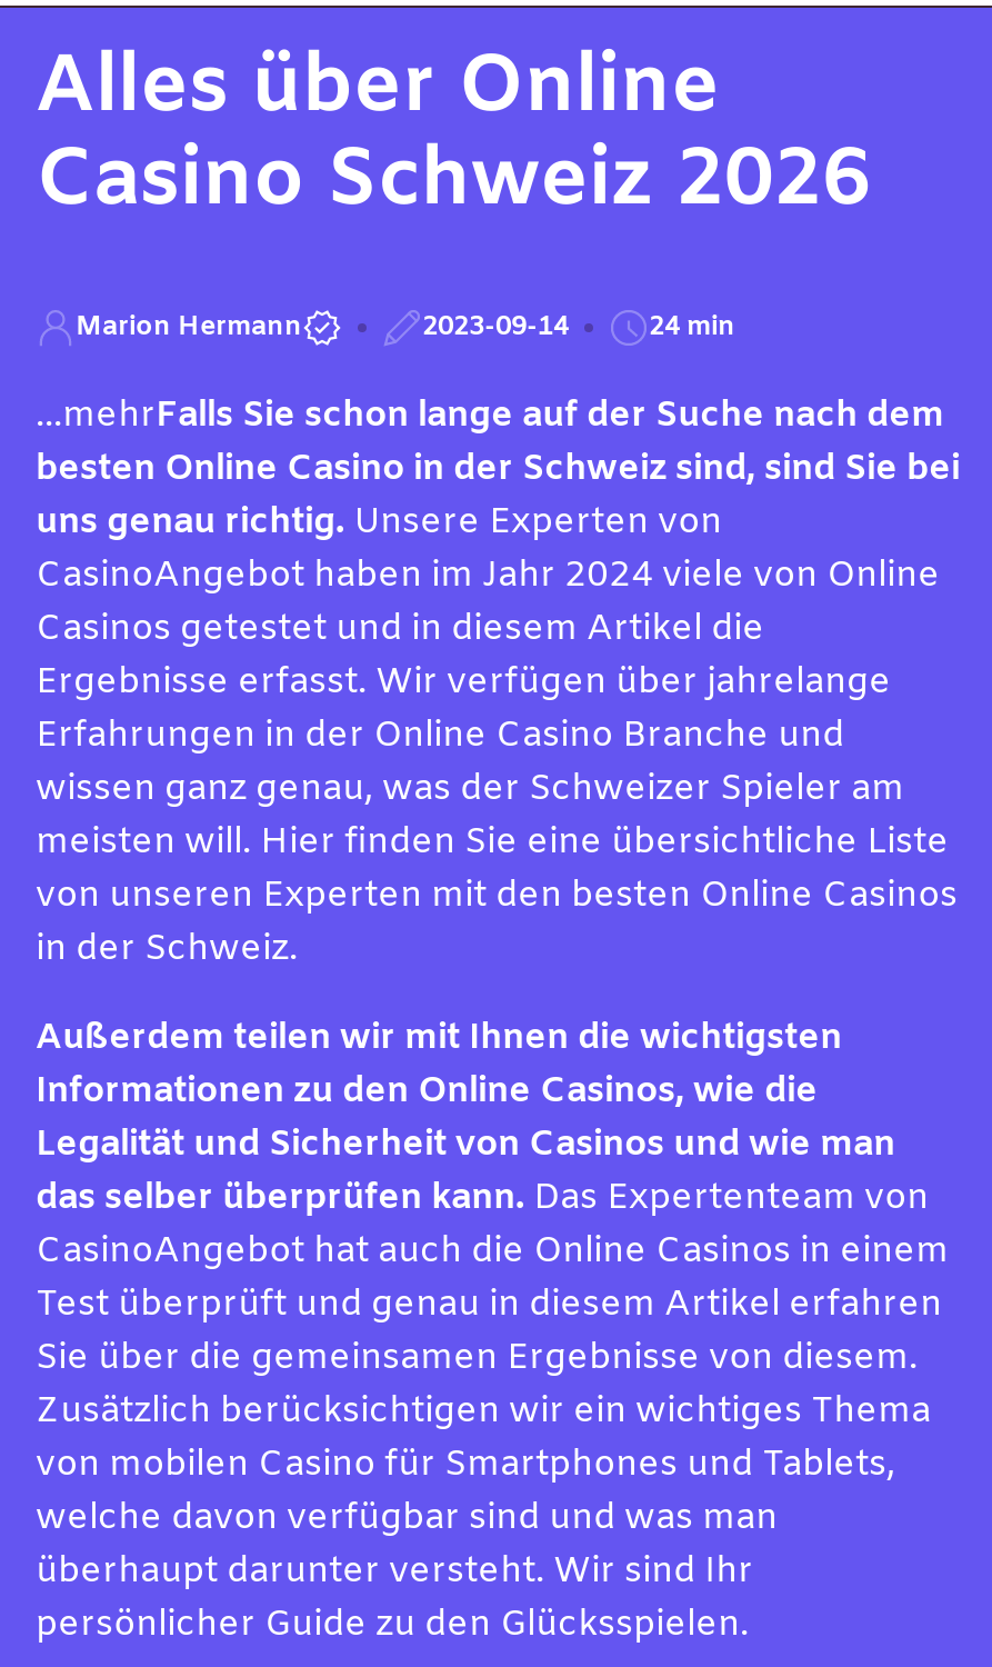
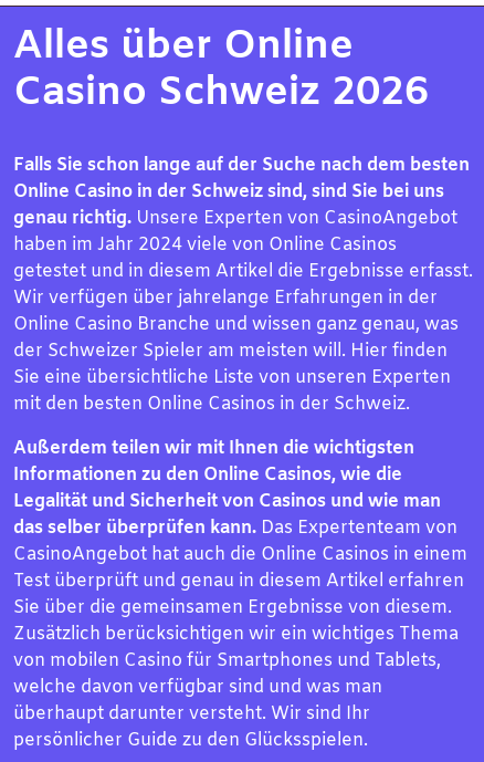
- Marion Hermann
- 2023-09-14
- 24 min
- ...mehrFalls Sie schon lange auf der Suche nach dem
- besten Online Casino in der Schweiz sind, sind Sie bei
- uns genau richtig. Unsere Experten von
- CasinoAngebot haben im Jahr 2024 viele von Online
- Casinos getestet und in diesem Artikel die
- Ergebnisse erfasst. Wir verfügen über jahrelange
- Erfahrungen in der Online Casino Branche und
- wissen ganz genau, was der Schweizer Spieler am
- meisten will. Hier finden Sie eine übersichtliche Liste
- von unseren Experten mit den besten Online Casinos
- in der Schweiz.
+ Falls Sie schon lange auf der Suche nach dem besten
+ Online Casino in der Schweiz sind, sind Sie bei uns
+ genau richtig. Unsere Experten von CasinoAngebot
+ haben im Jahr 2024 viele von Online Casinos
+ getestet und in diesem Artikel die Ergebnisse erfasst.
+ Wir verfügen über jahrelange Erfahrungen in der
+ Online Casino Branche und wissen ganz genau, was
+ der Schweizer Spieler am meisten will. Hier finden
+ Sie eine übersichtliche Liste von unseren Experten
+ mit den besten Online Casinos in der Schweiz.
